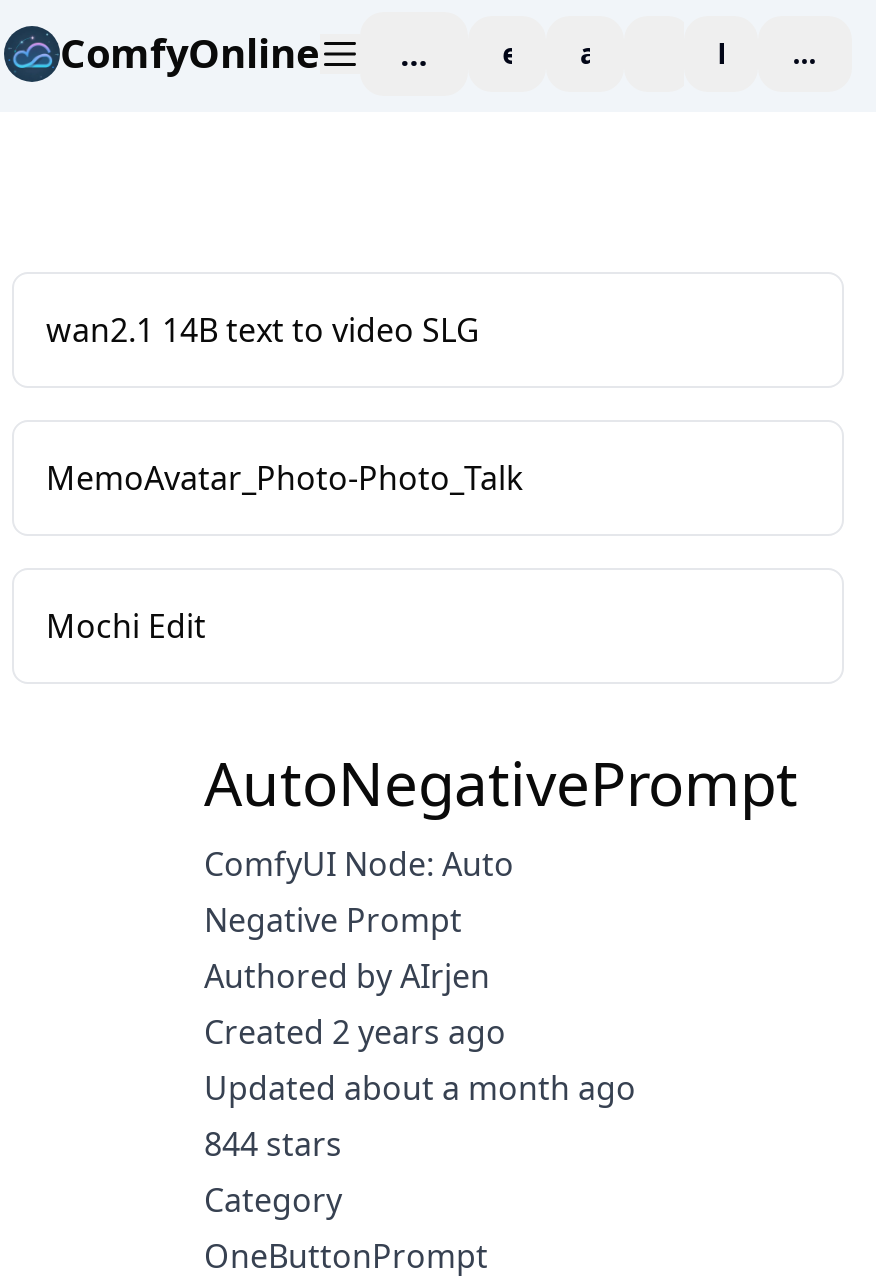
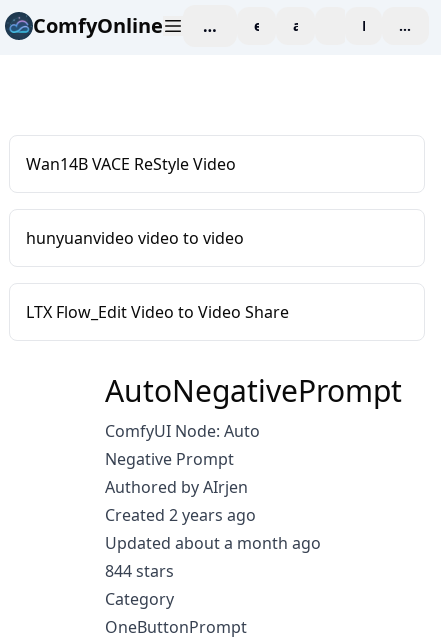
- wan2.1 14B text to video SLG
+ Wan14B VACE ReStyle Video

- MemoAvatar_Photo-Photo_Talk
+ hunyuanvideo video to video

- Mochi Edit
+ LTX Flow_Edit Video to Video Share
